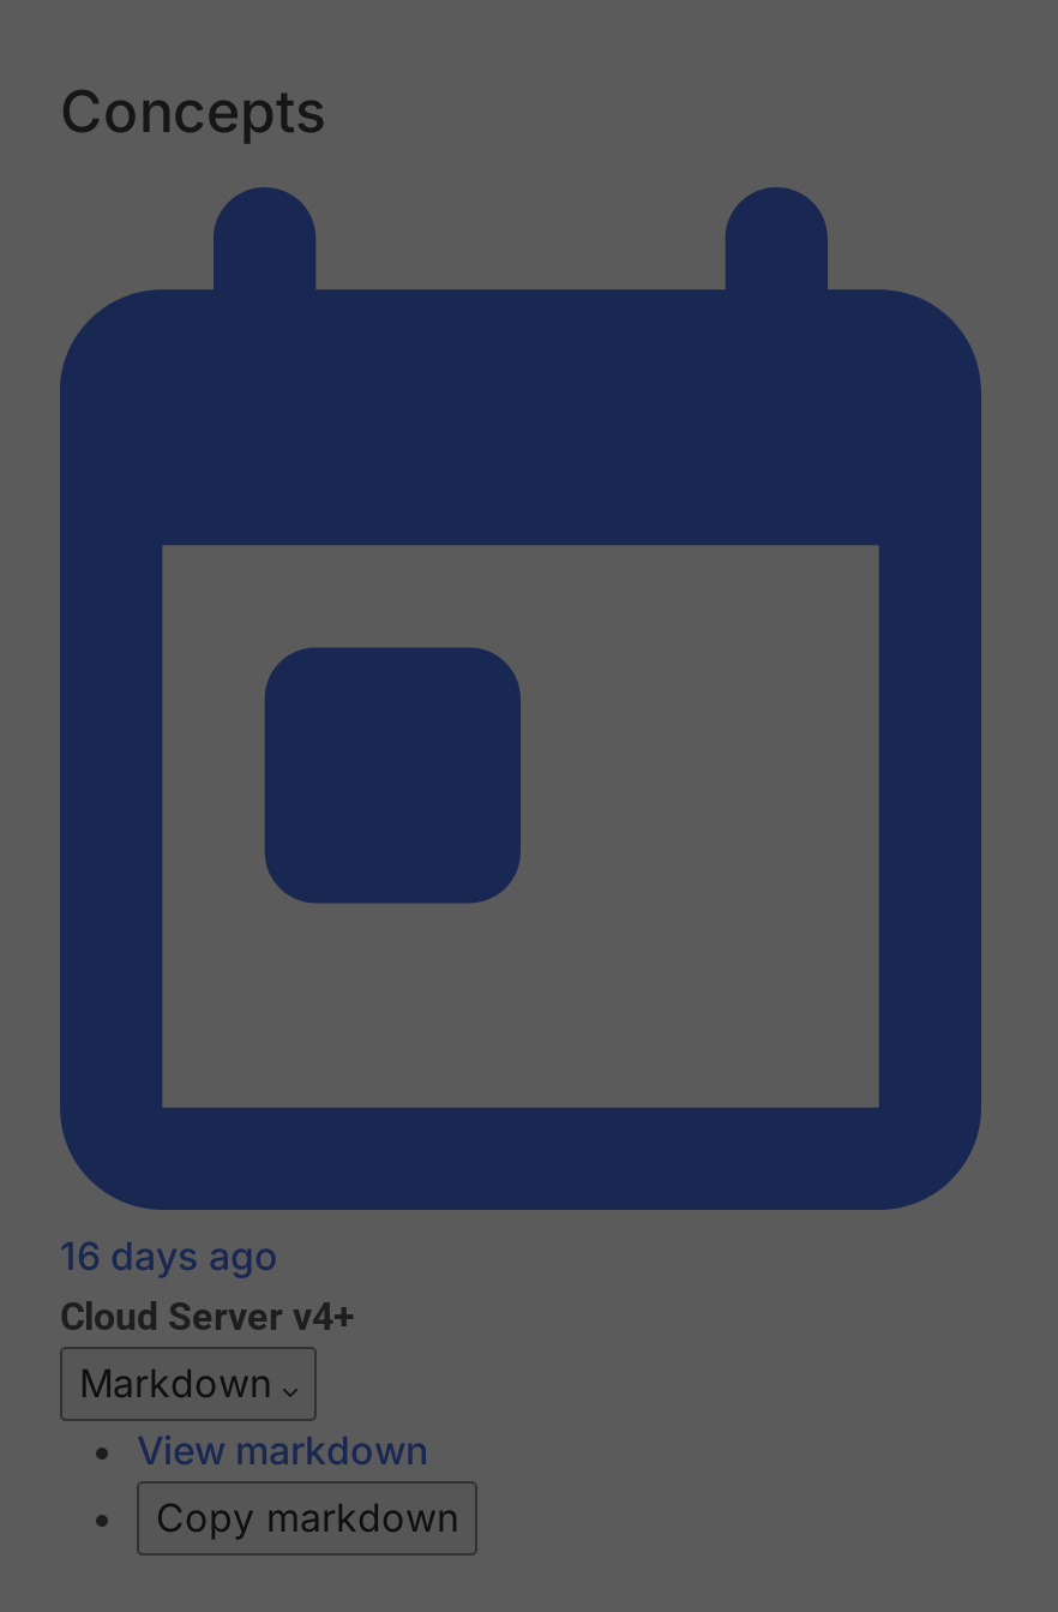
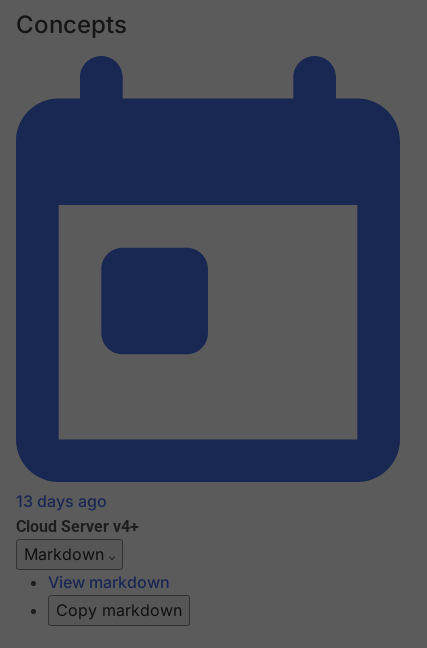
- 16 days ago
+ 13 days ago
